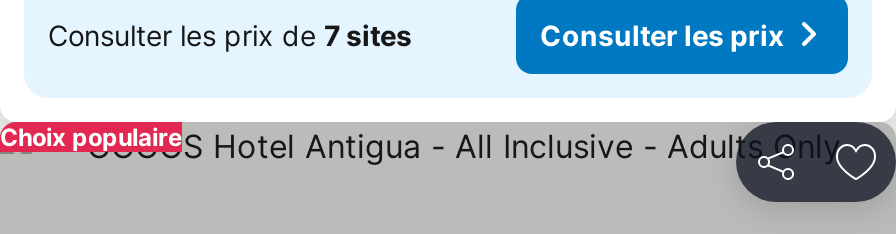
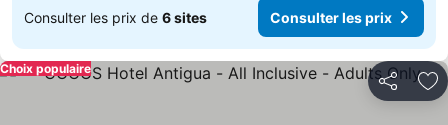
- Consulter les prix de 7 sites
+ Consulter les prix de 6 sites
